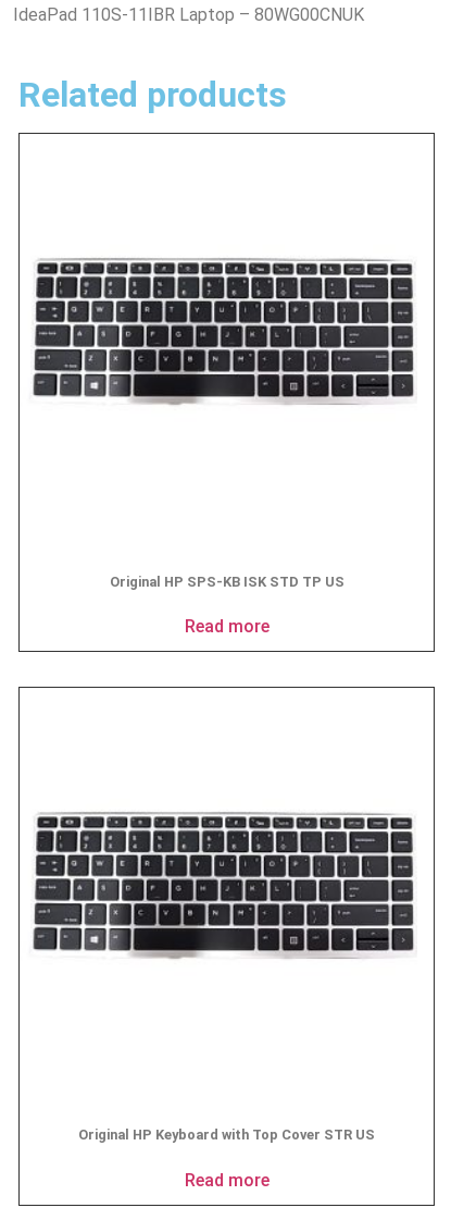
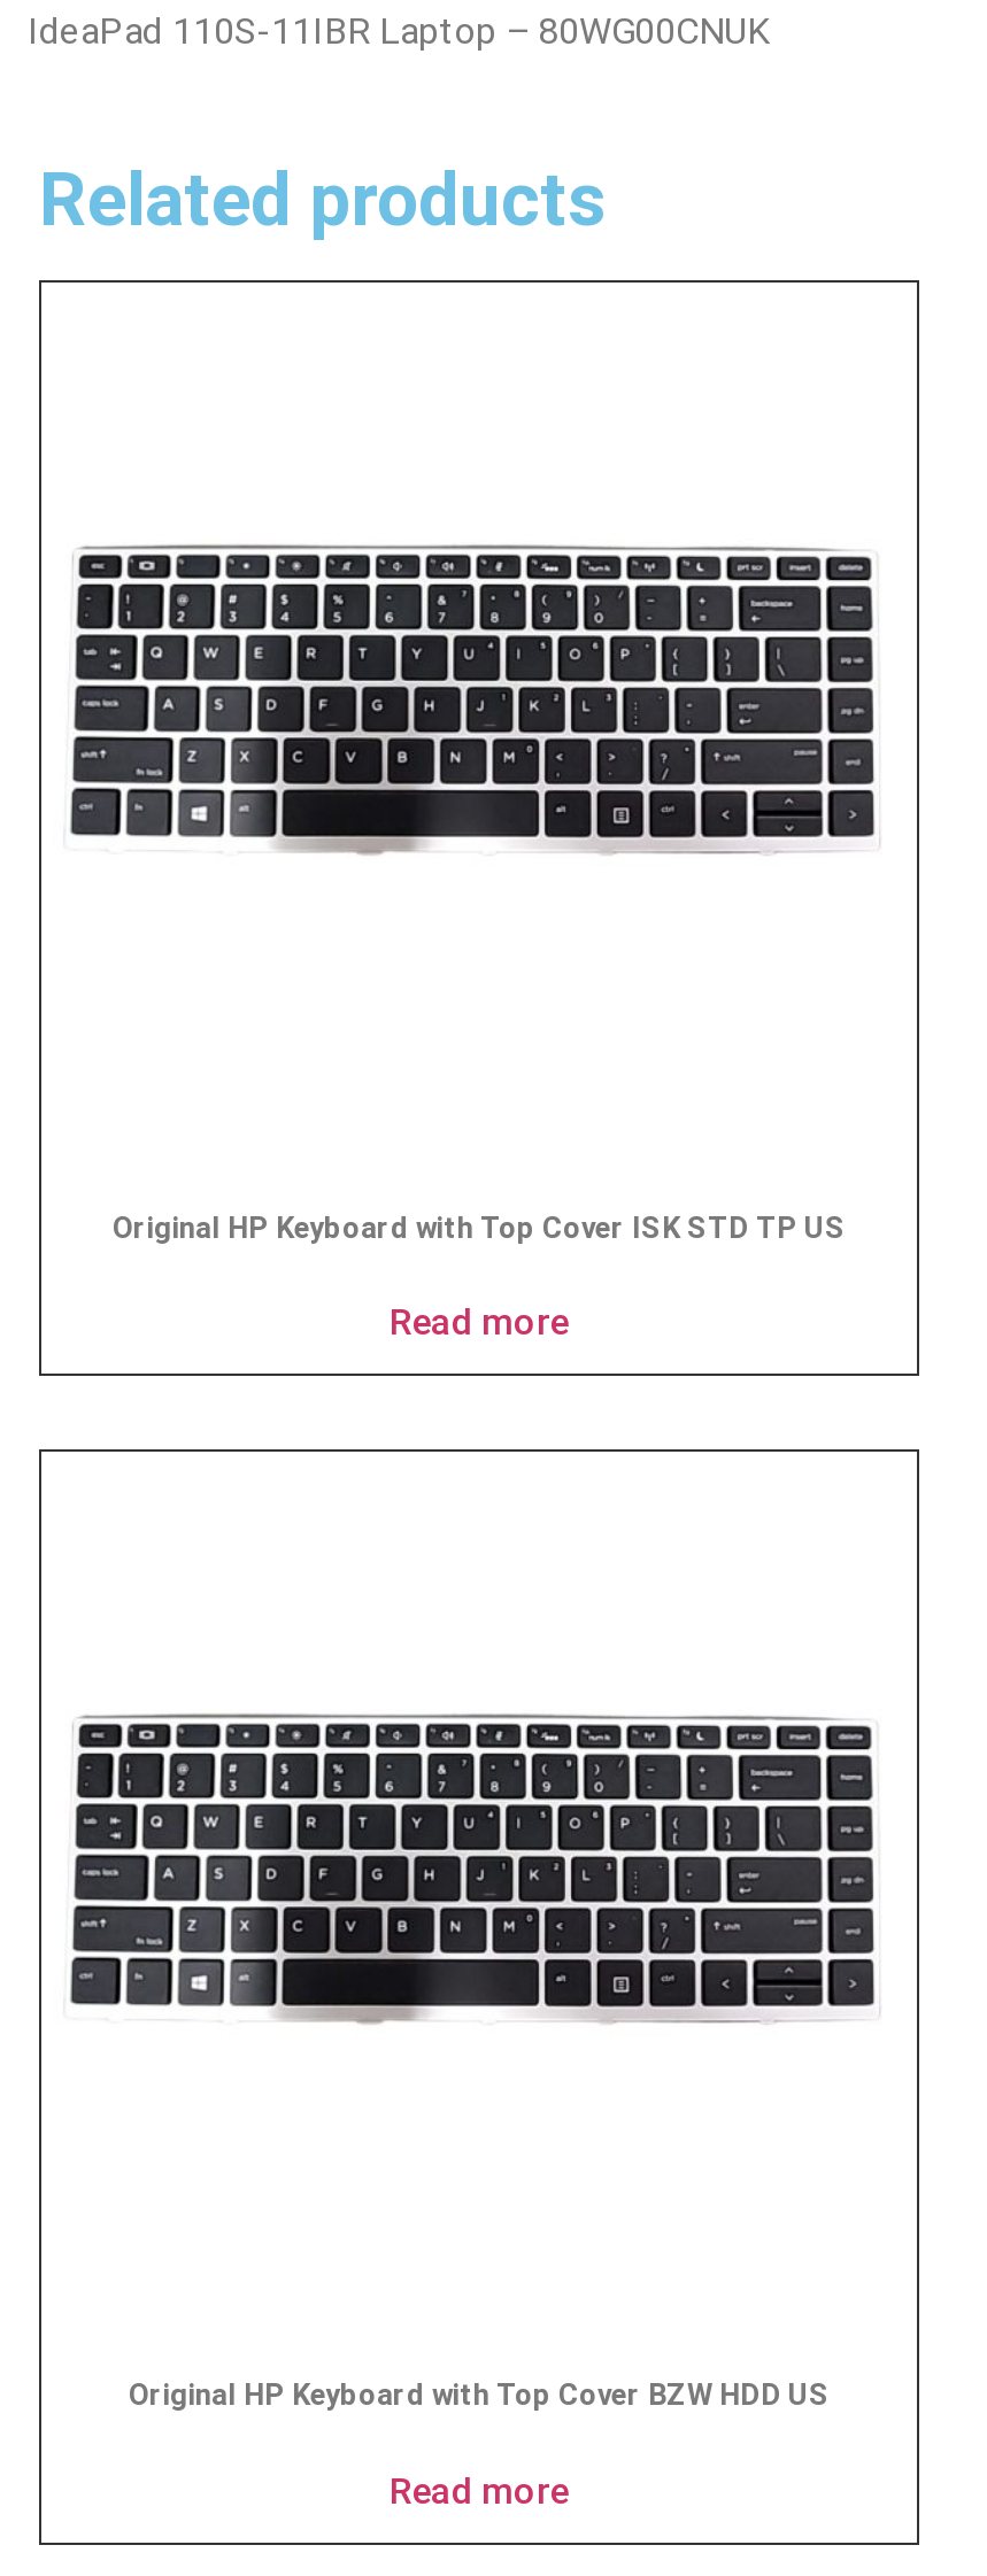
- Original HP SPS-KB ISK STD TP US
+ Original HP Keyboard with Top Cover ISK STD TP US

- Original HP Keyboard with Top Cover STR US
+ Original HP Keyboard with Top Cover BZW HDD US
